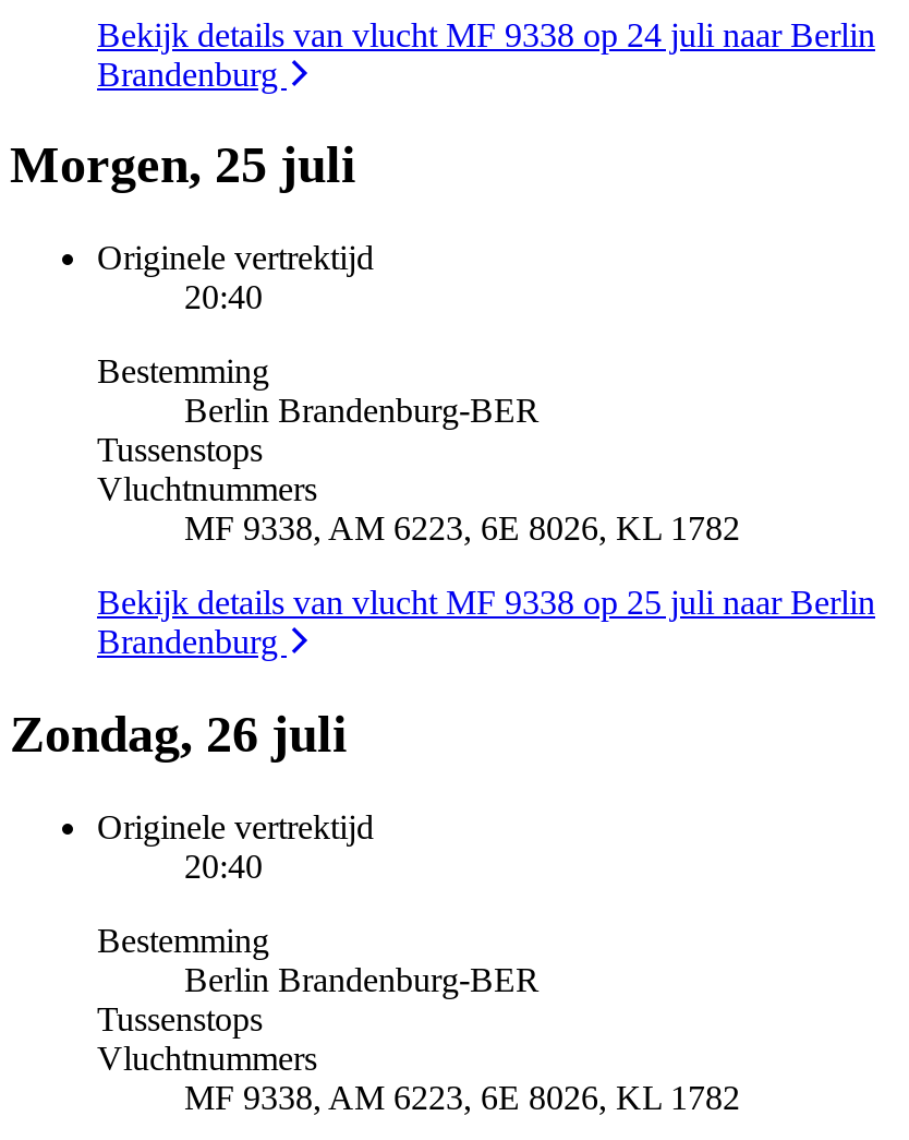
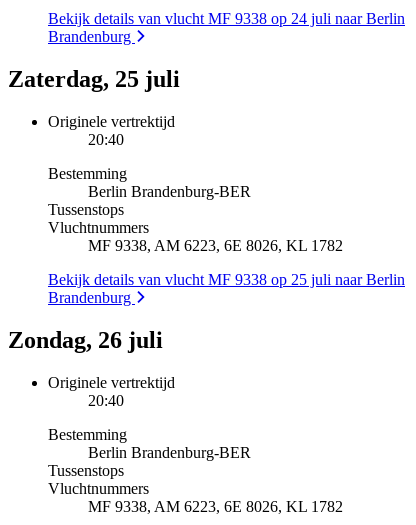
- Morgen, 25 juli
+ Zaterdag, 25 juli
